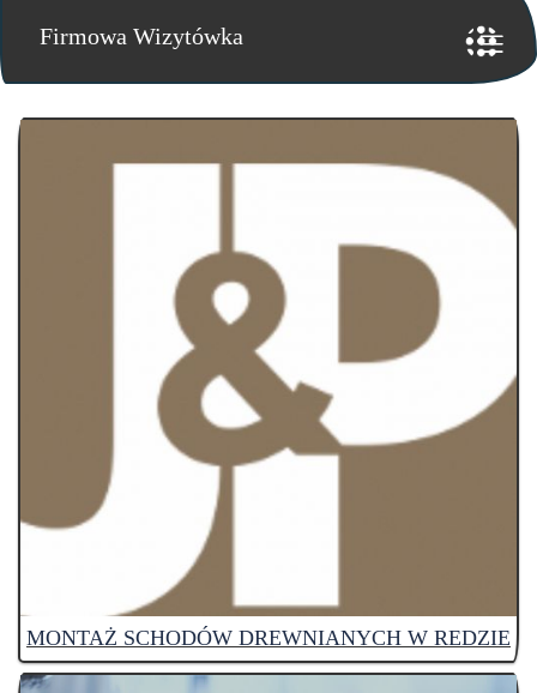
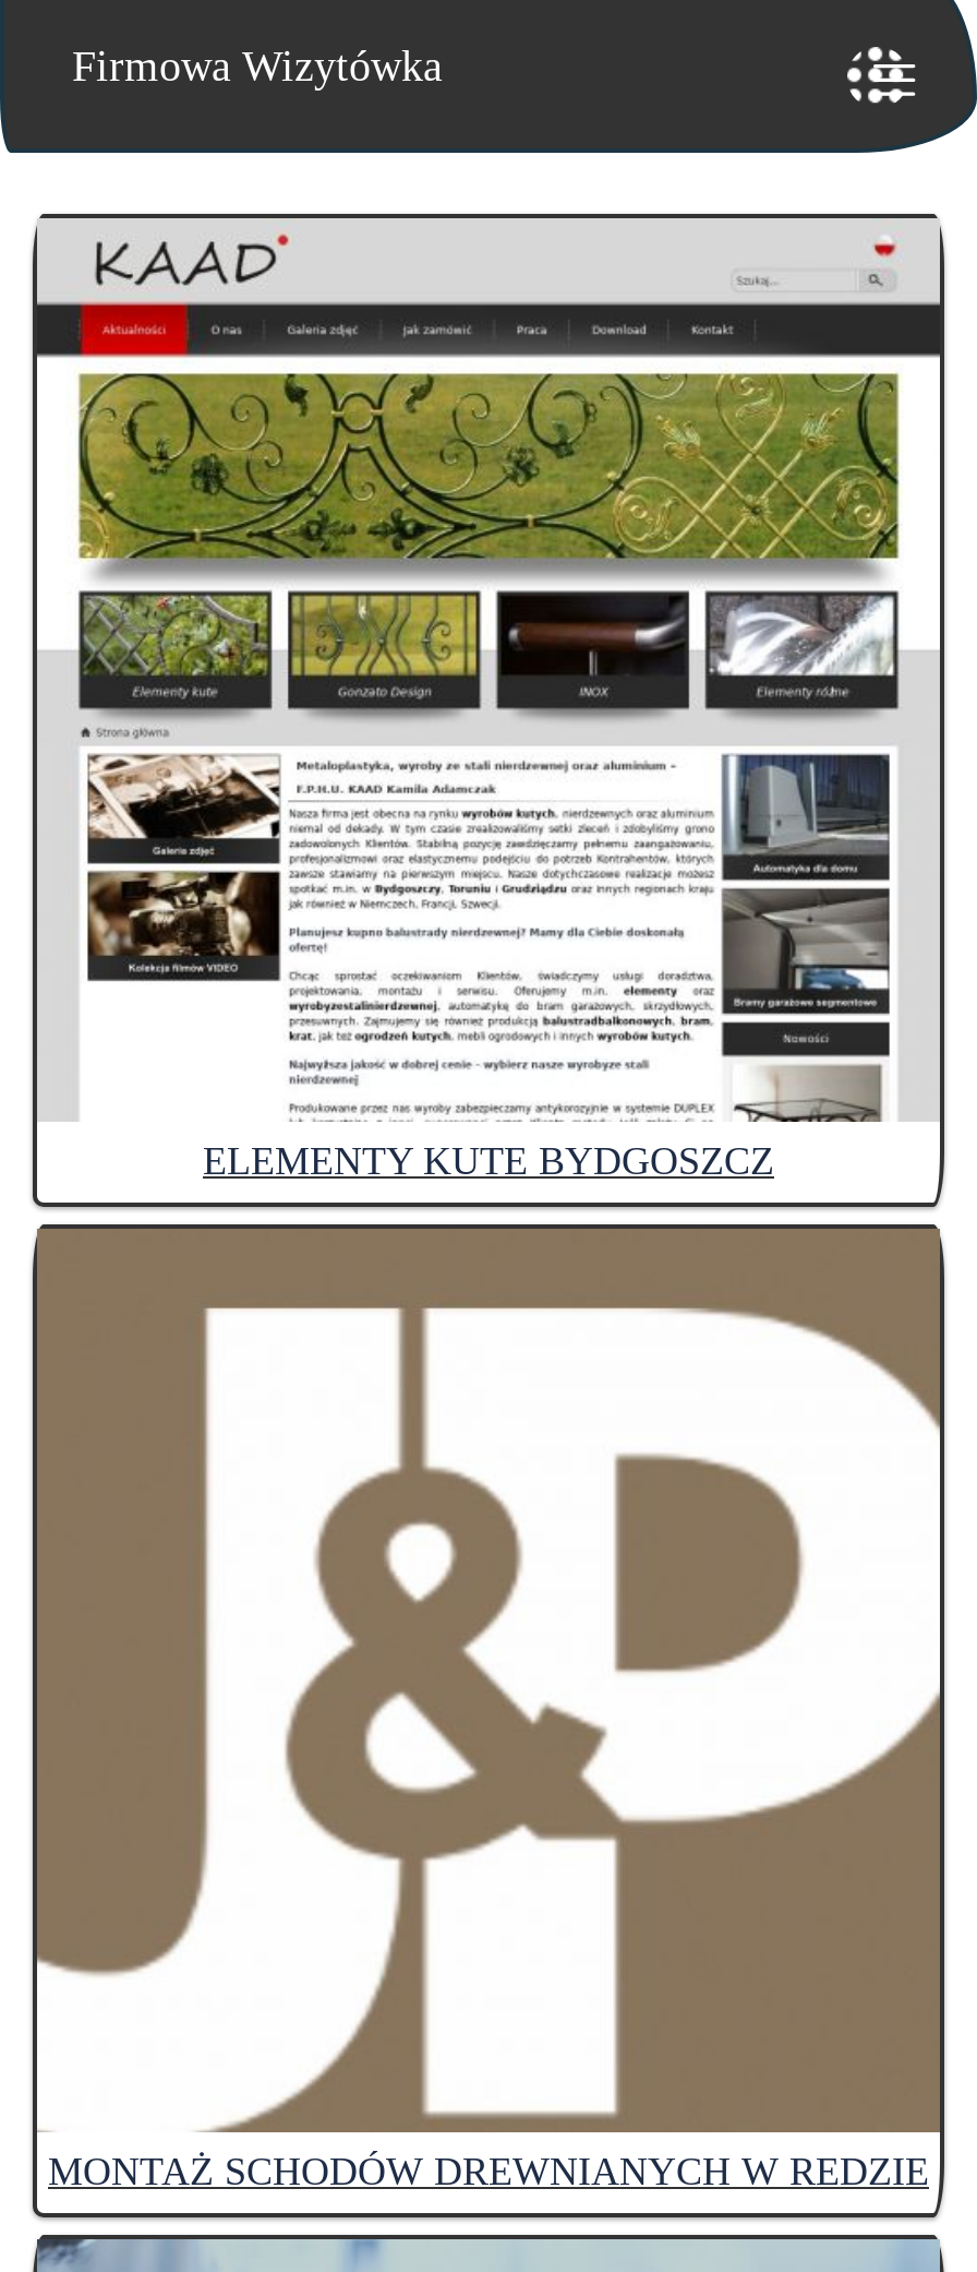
+ [image]
+ ELEMENTY KUTE BYDGOSZCZ
